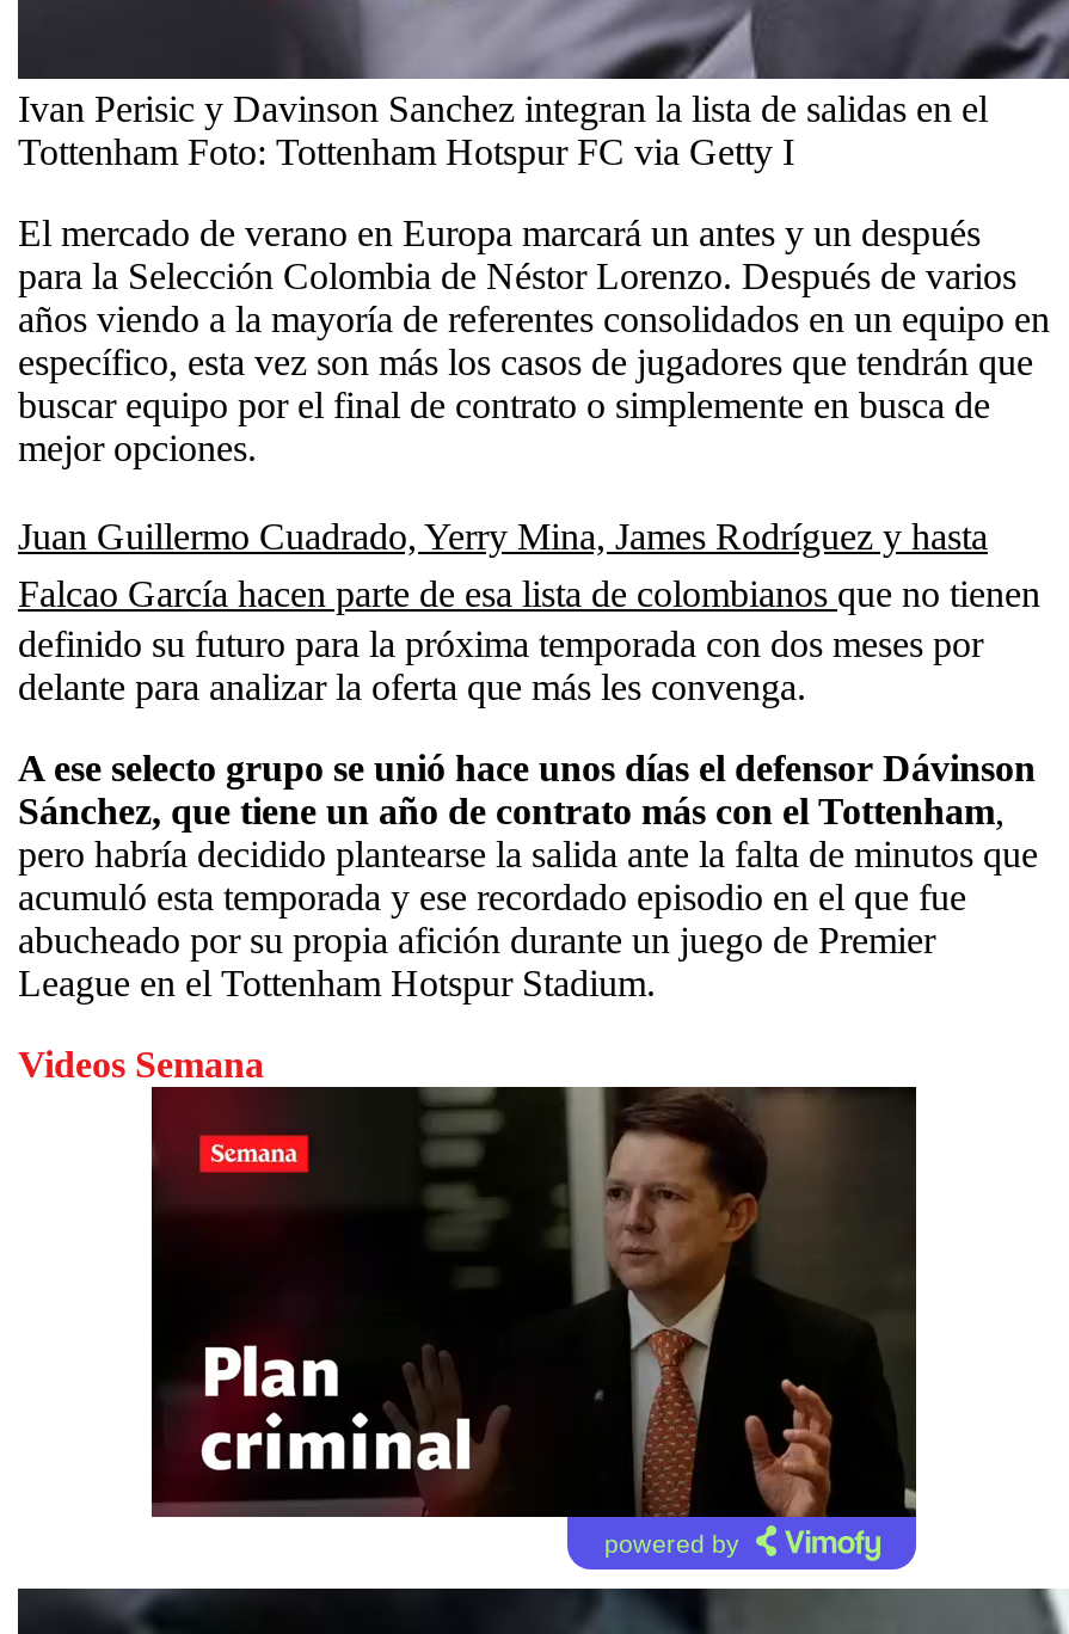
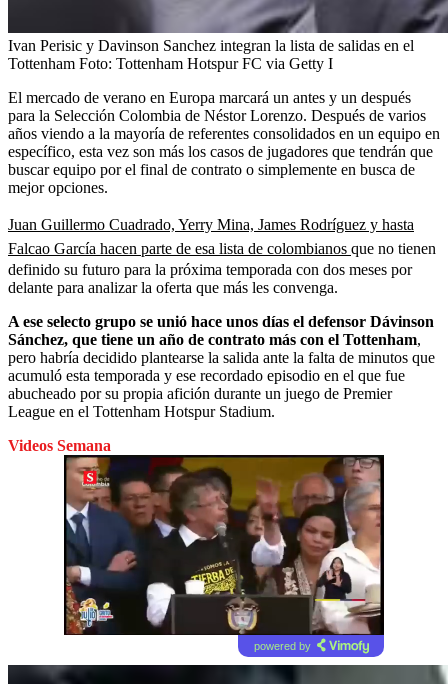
- [image]
+ [image]
